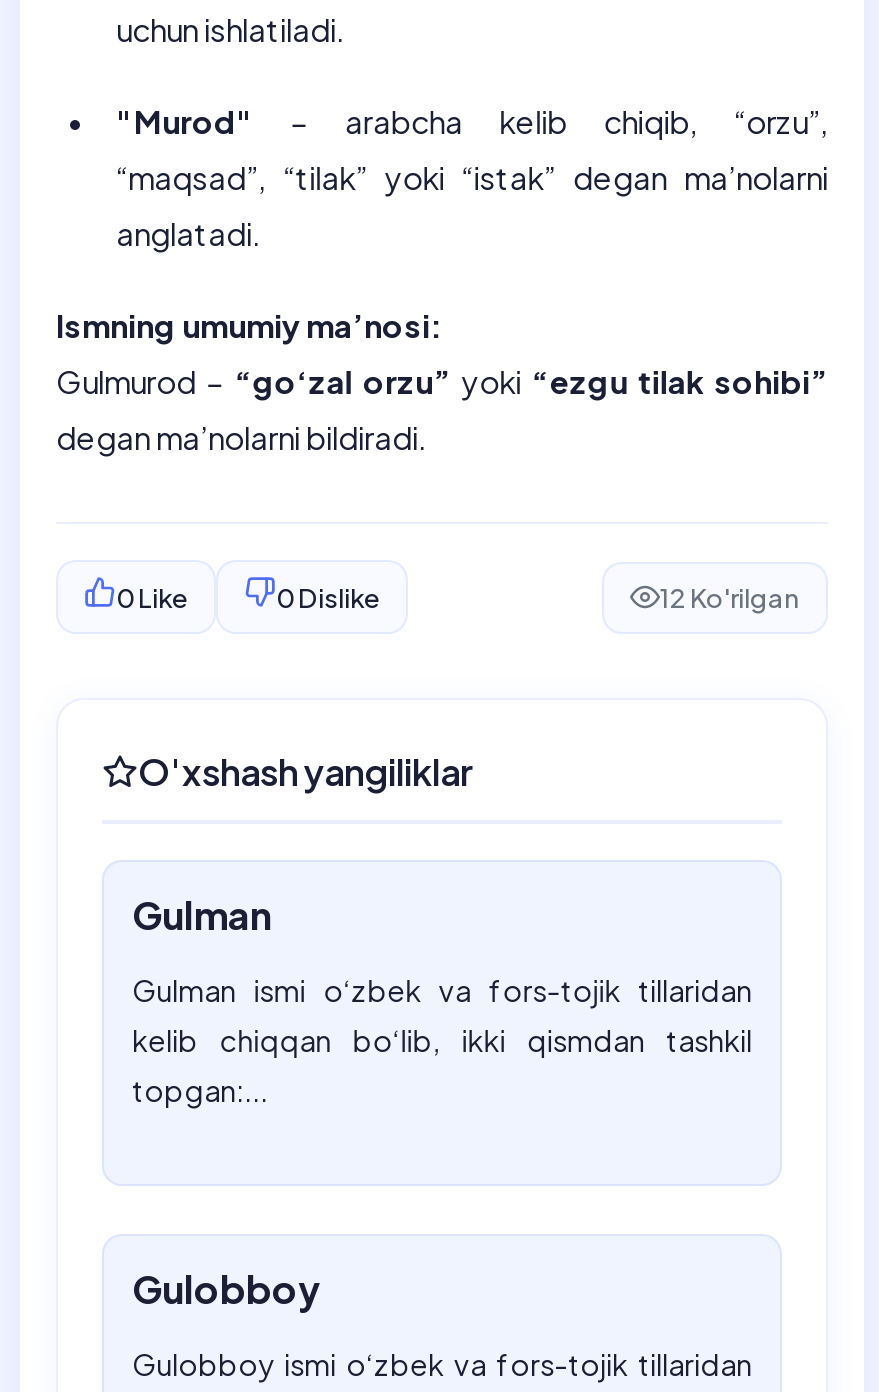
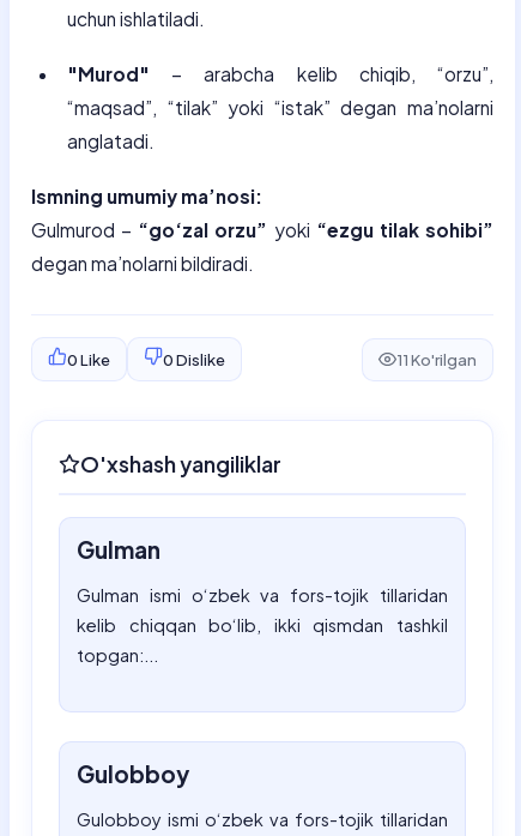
- 12 Ko'rilgan
+ 11 Ko'rilgan
